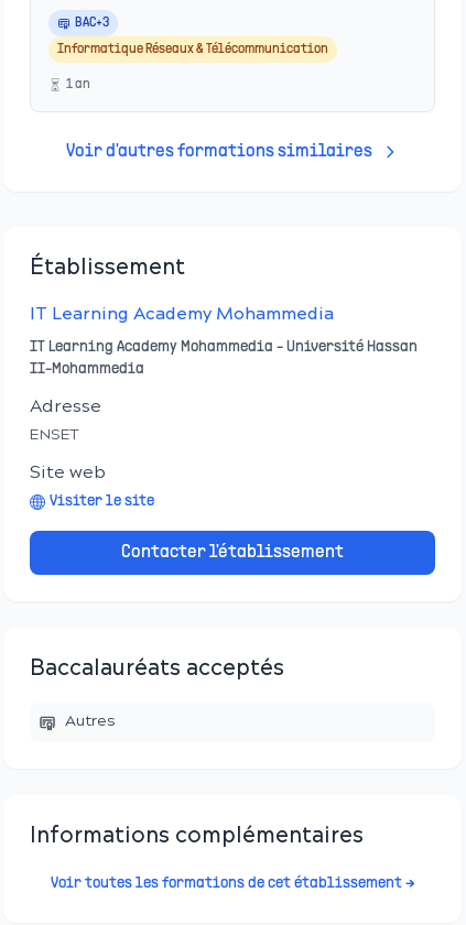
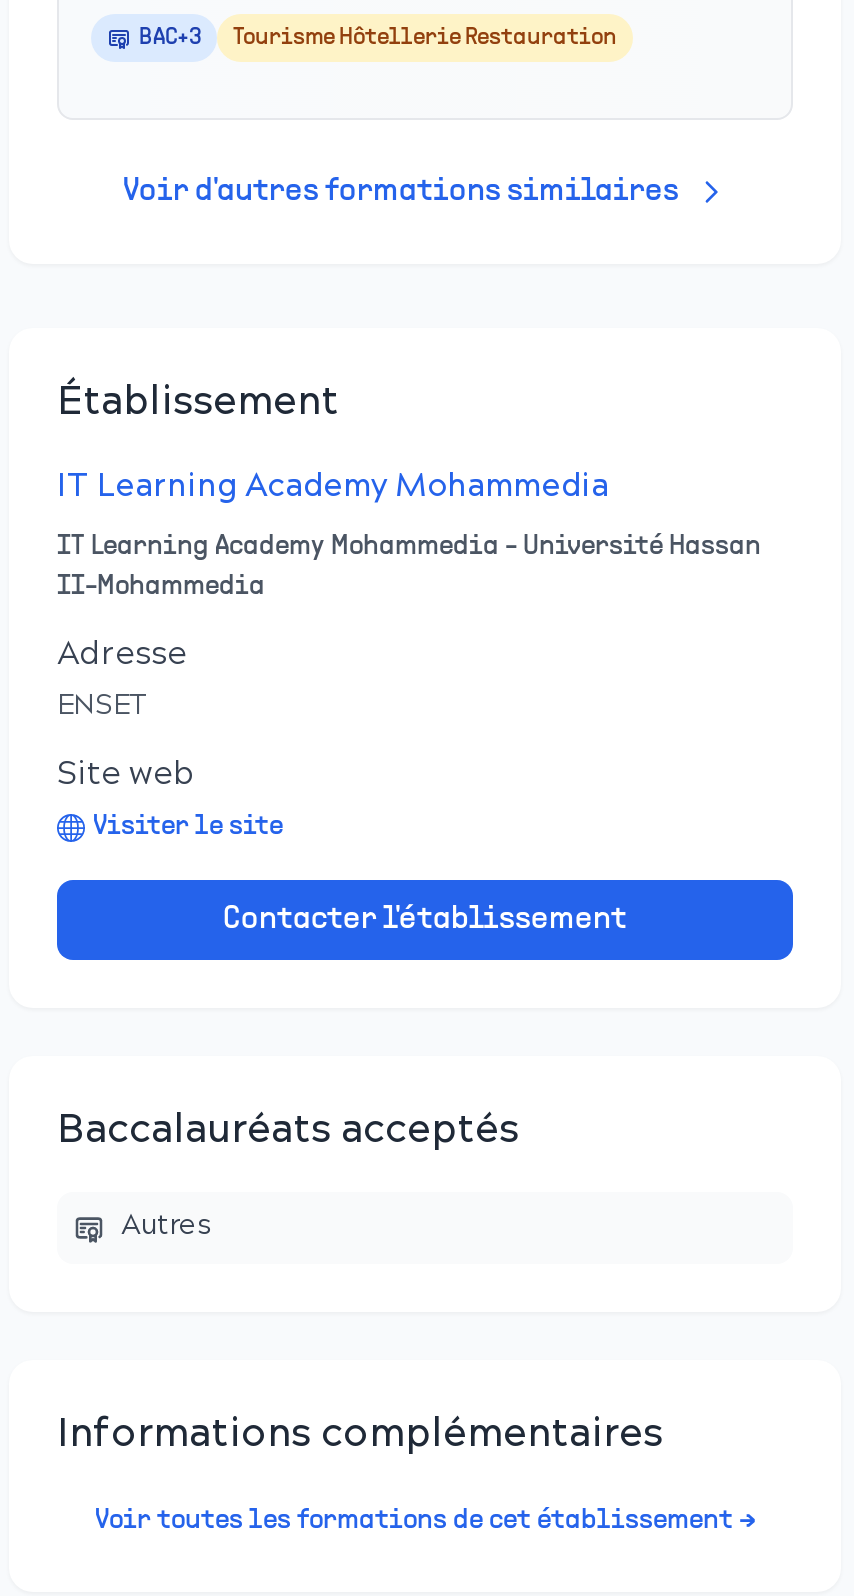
- Informatique Réseaux & Télécommunication
- 1an
+ Tourisme Hôtellerie Restauration
